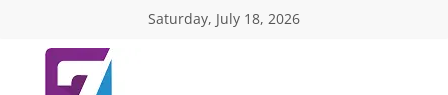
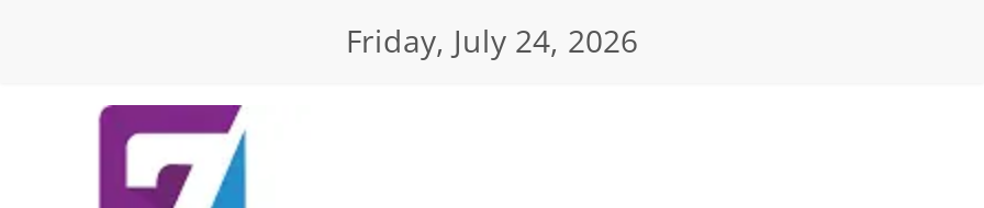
- Saturday, July 18, 2026
+ Friday, July 24, 2026
